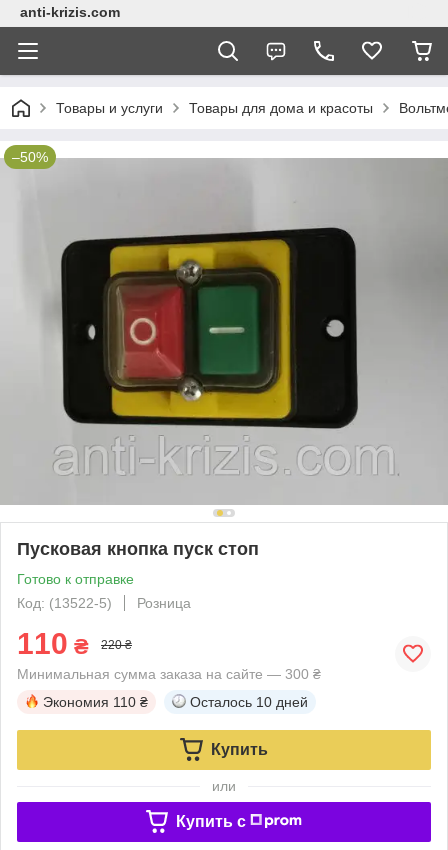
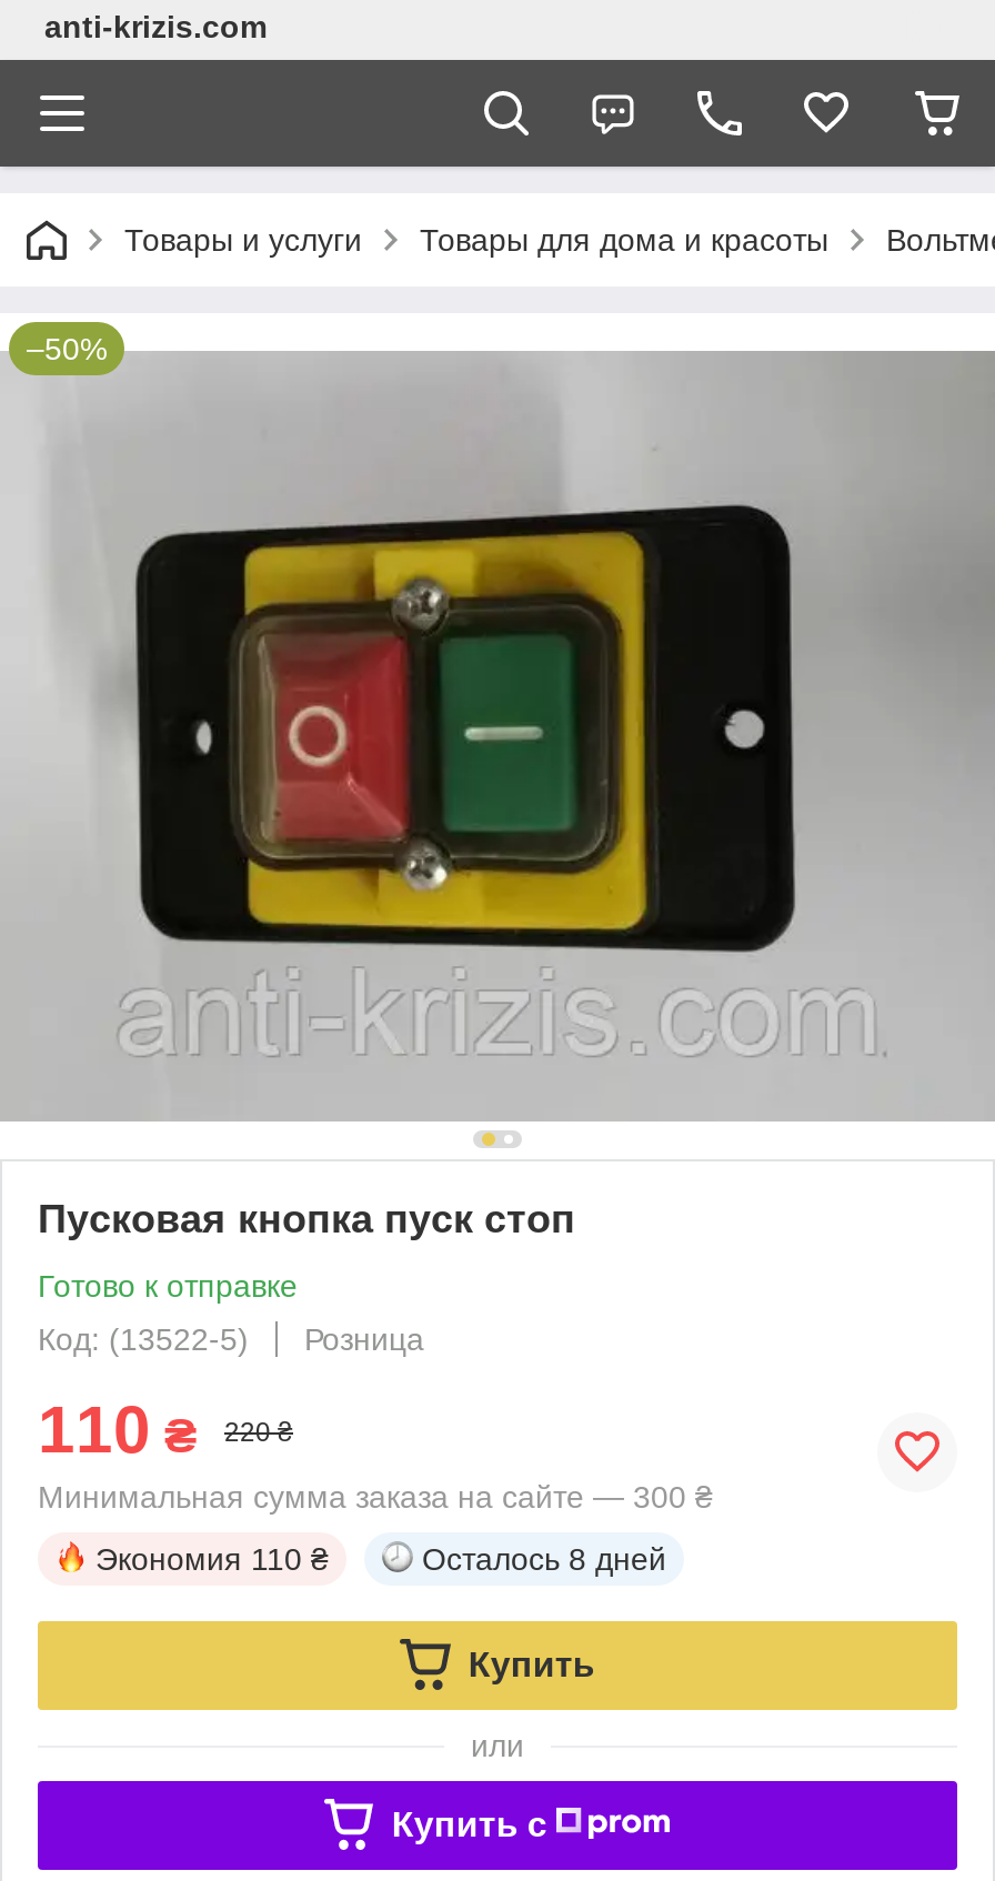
- Осталось 10 дней
+ Осталось 8 дней
